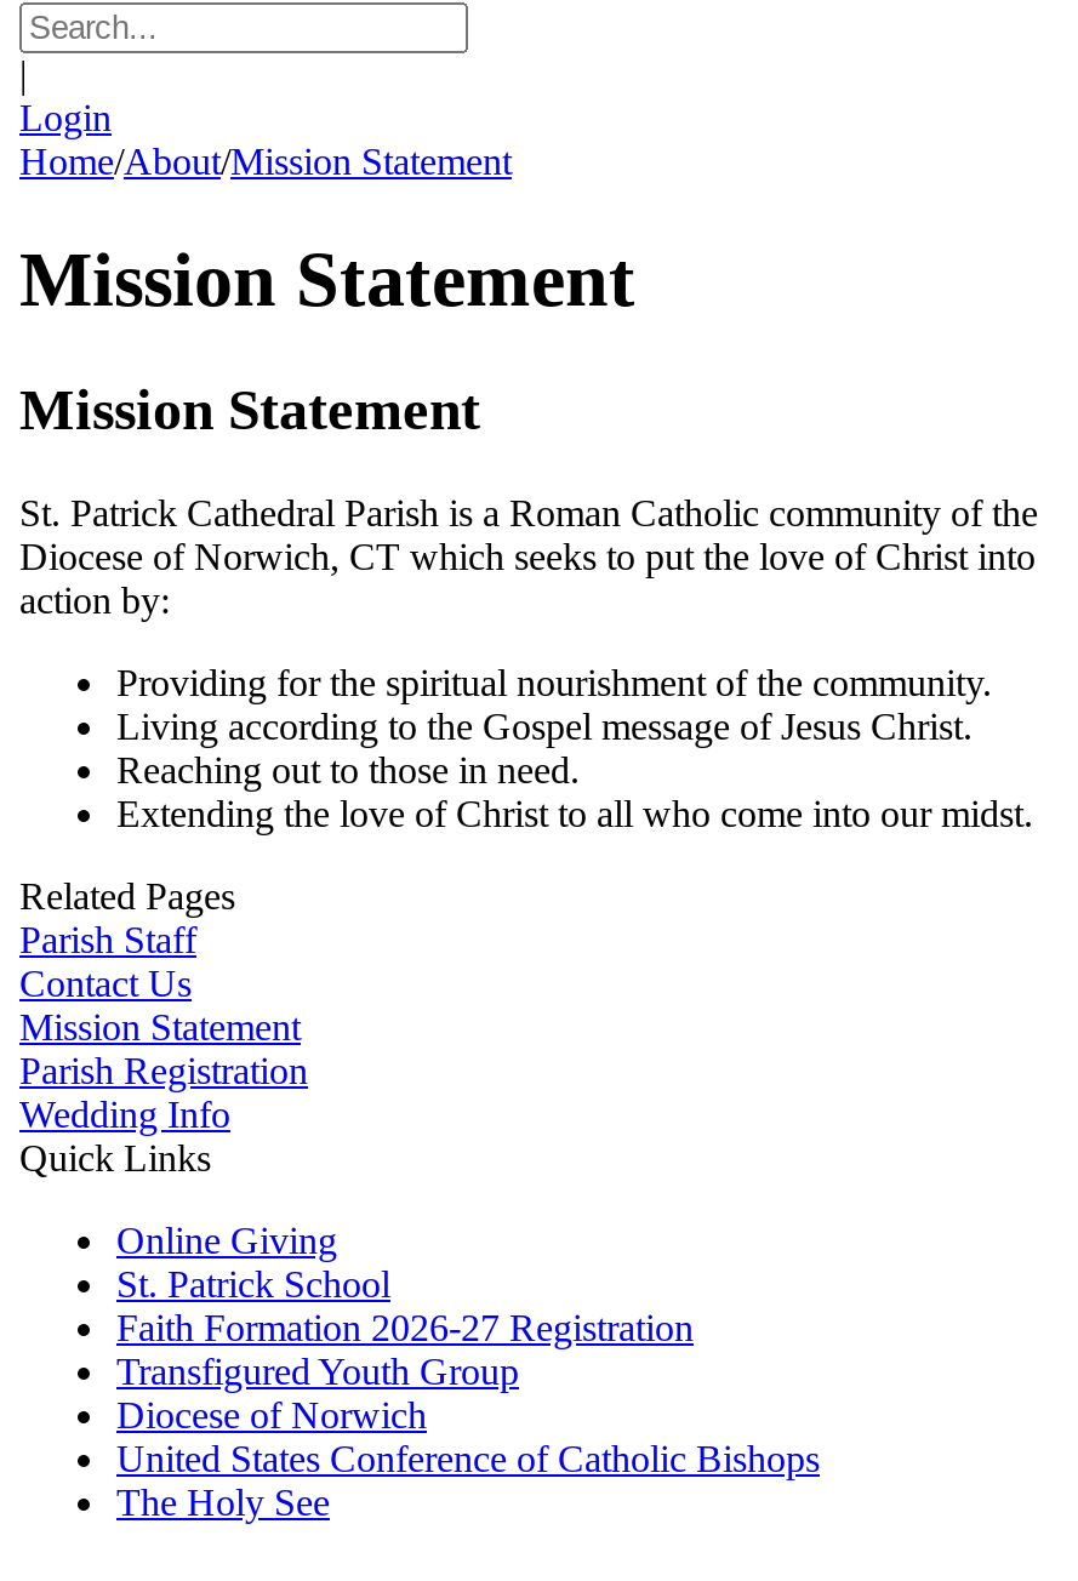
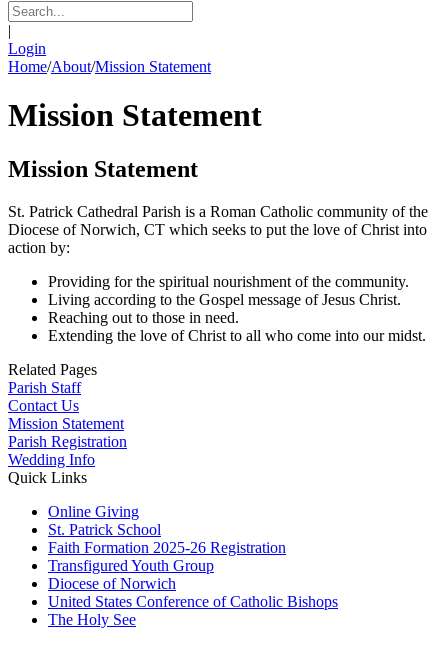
- Faith Formation 2026-27 Registration
+ Faith Formation 2025-26 Registration
